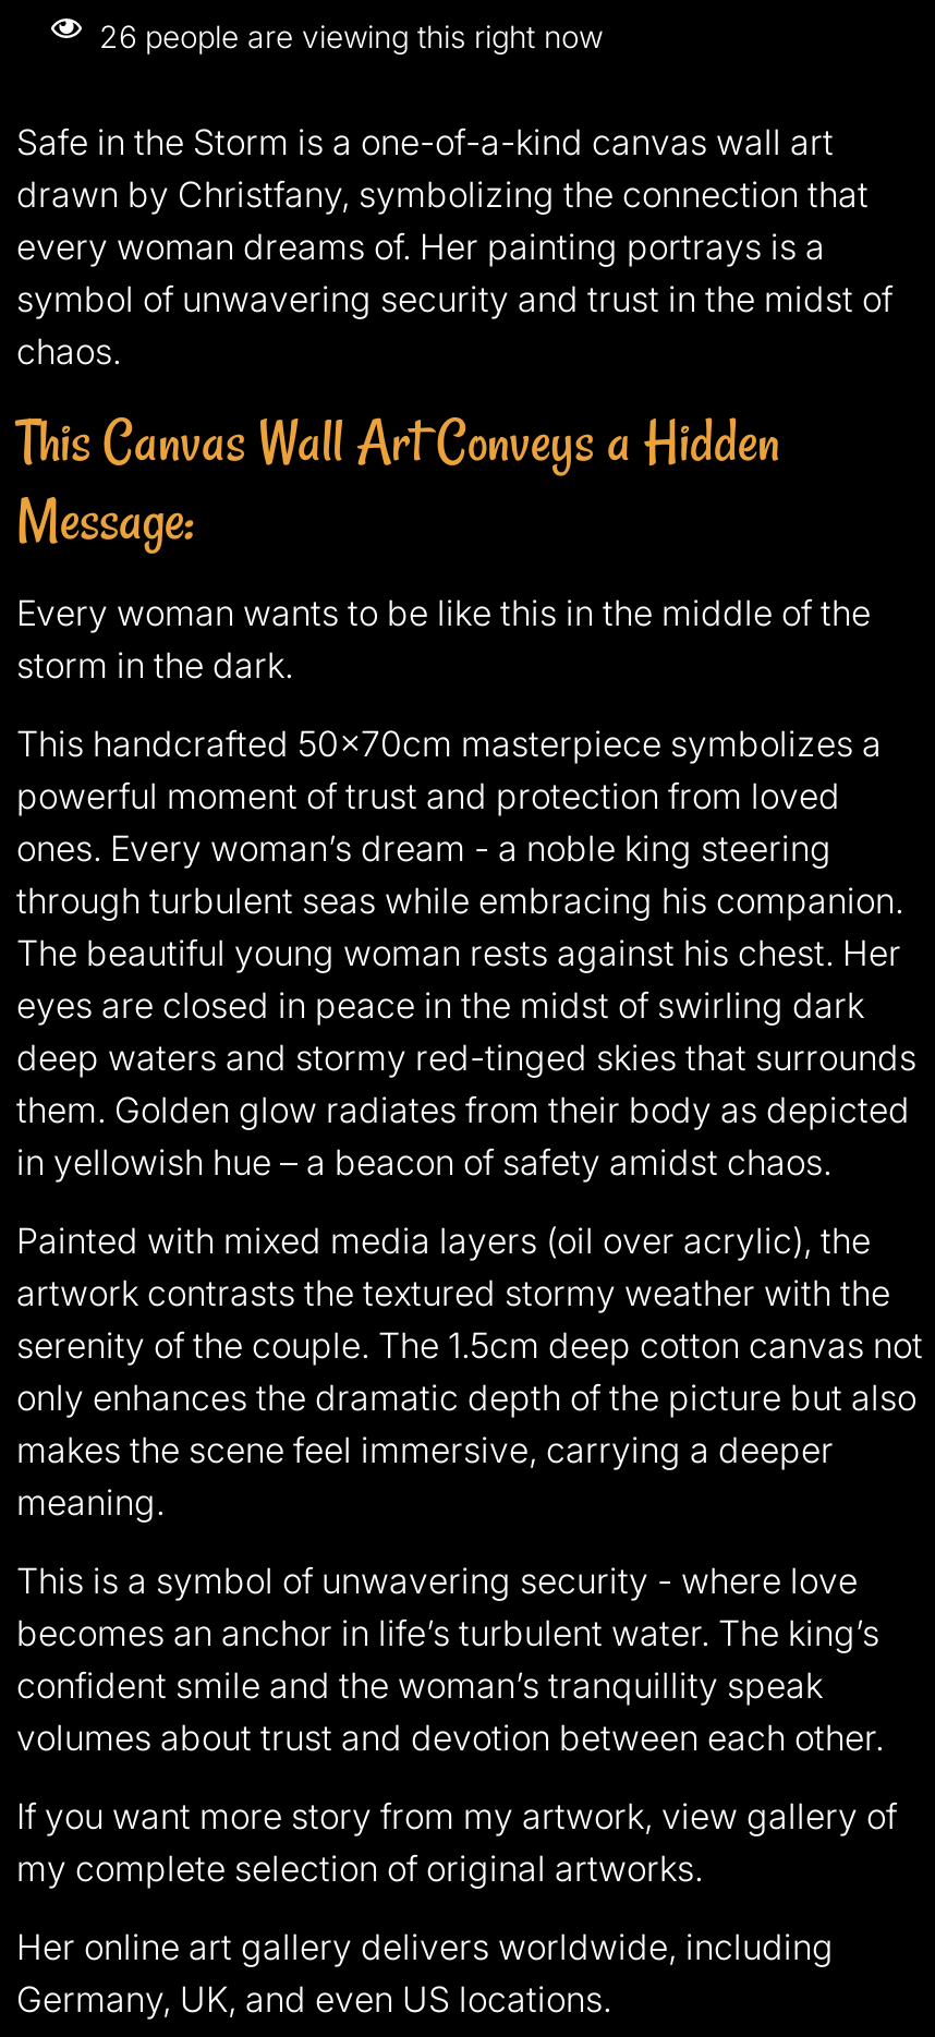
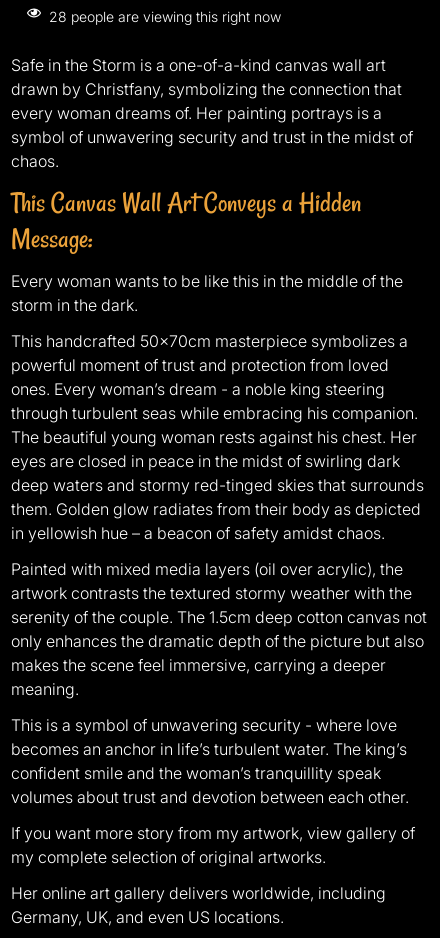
- 26 people are viewing this right now
+ 28 people are viewing this right now
